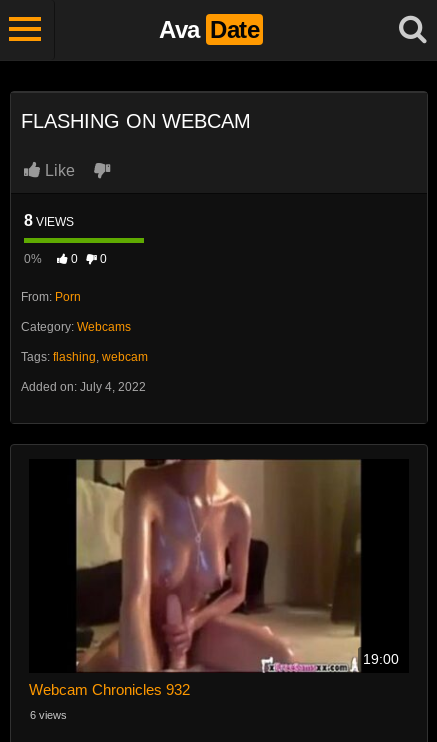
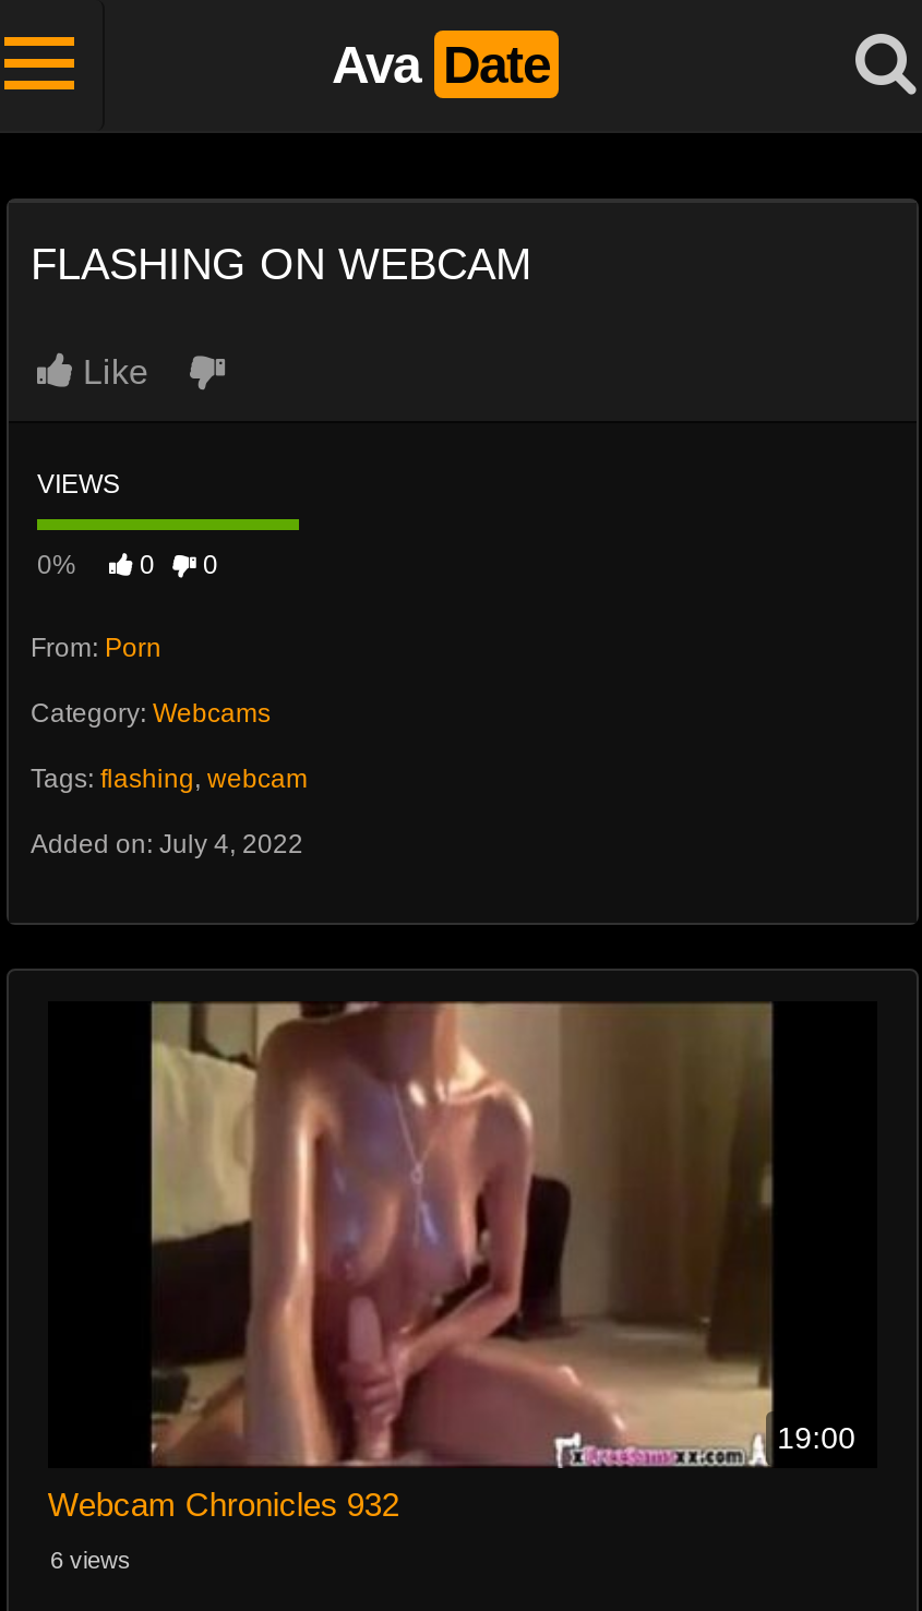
- 8 VIEWS
+ VIEWS
